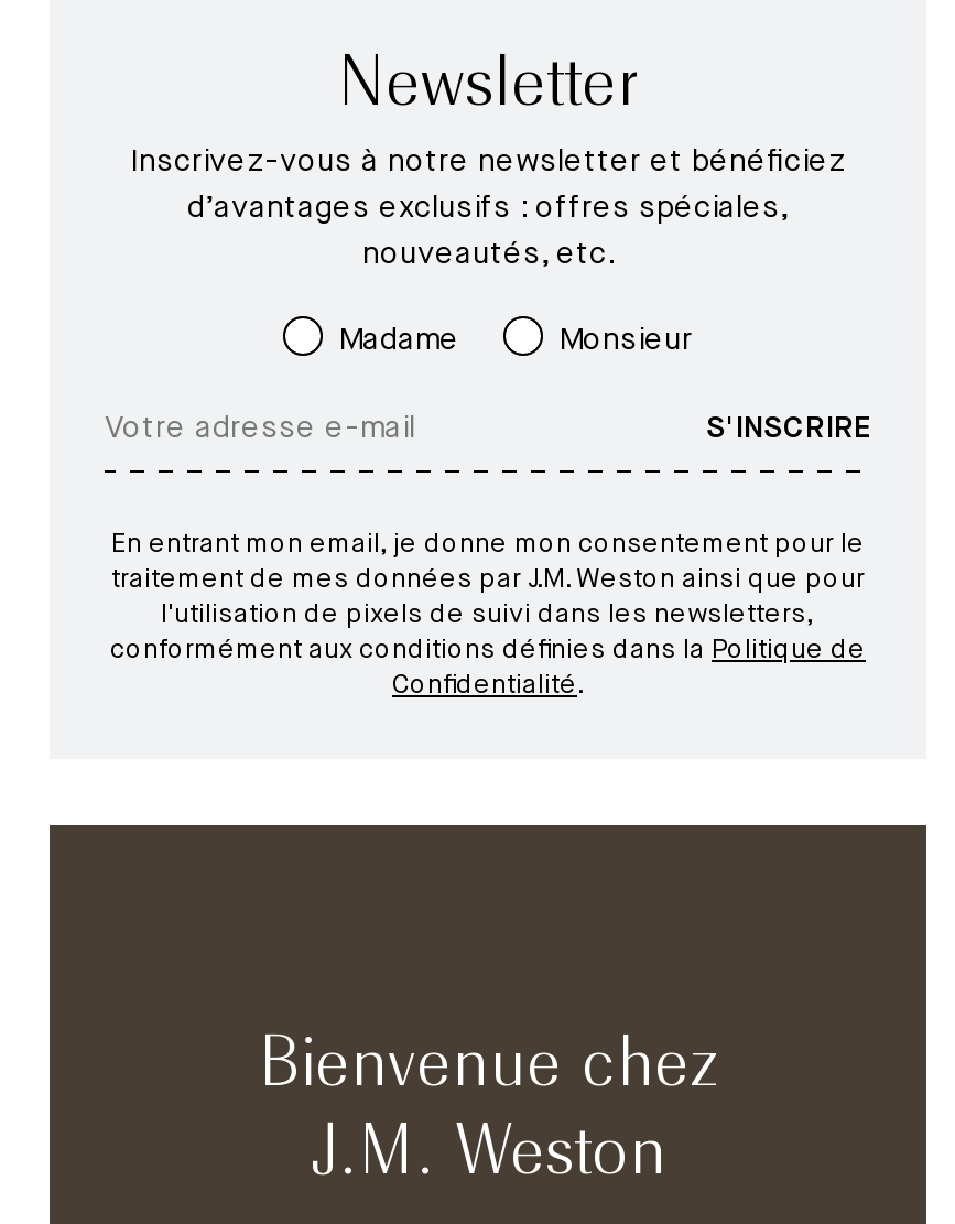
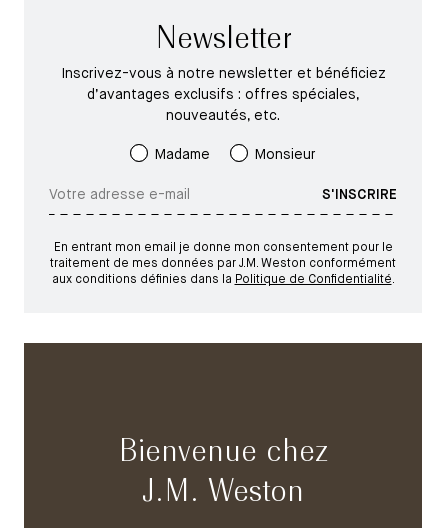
- En entrant mon email, je donne mon consentement pour le
- traitement de mes données par J.M. Weston ainsi que pour
- l'utilisation de pixels de suivi dans les newsletters,
- conformément aux conditions définies dans la Politique de
- Confidentialité.
+ En entrant mon email je donne mon consentement pour le
+ traitement de mes données par J.M. Weston conformément
+ aux conditions définies dans la Politique de Confidentialité.
